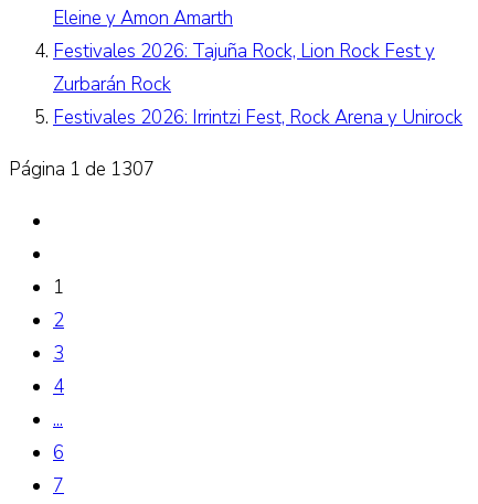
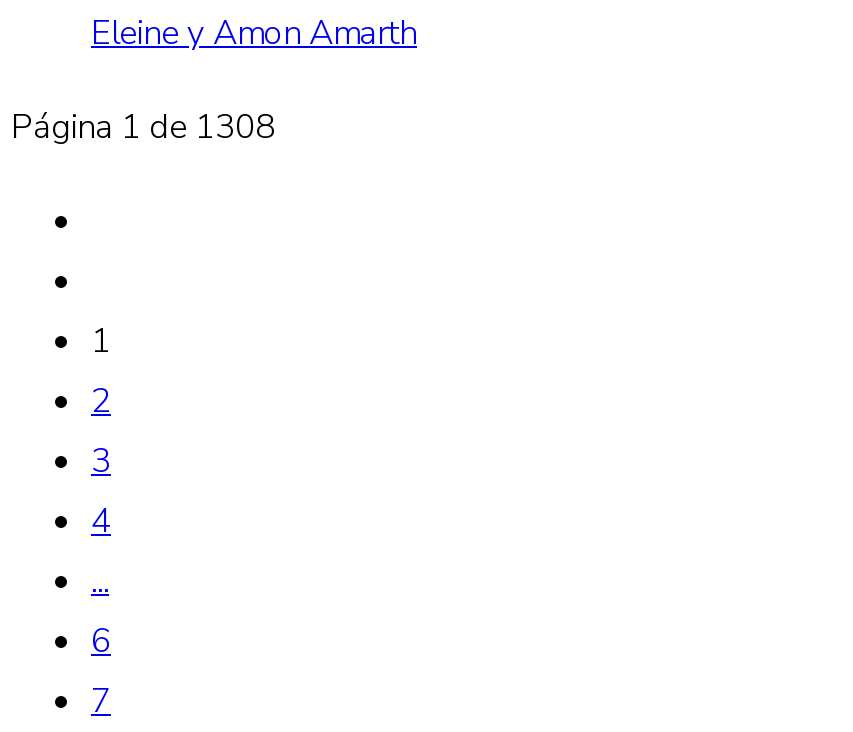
- Festivales 2026: Tajuña Rock, Lion Rock Fest y
- Zurbarán Rock
- Festivales 2026: Irrintzi Fest, Rock Arena y Unirock
- Página 1 de 1307
+ Página 1 de 1308
